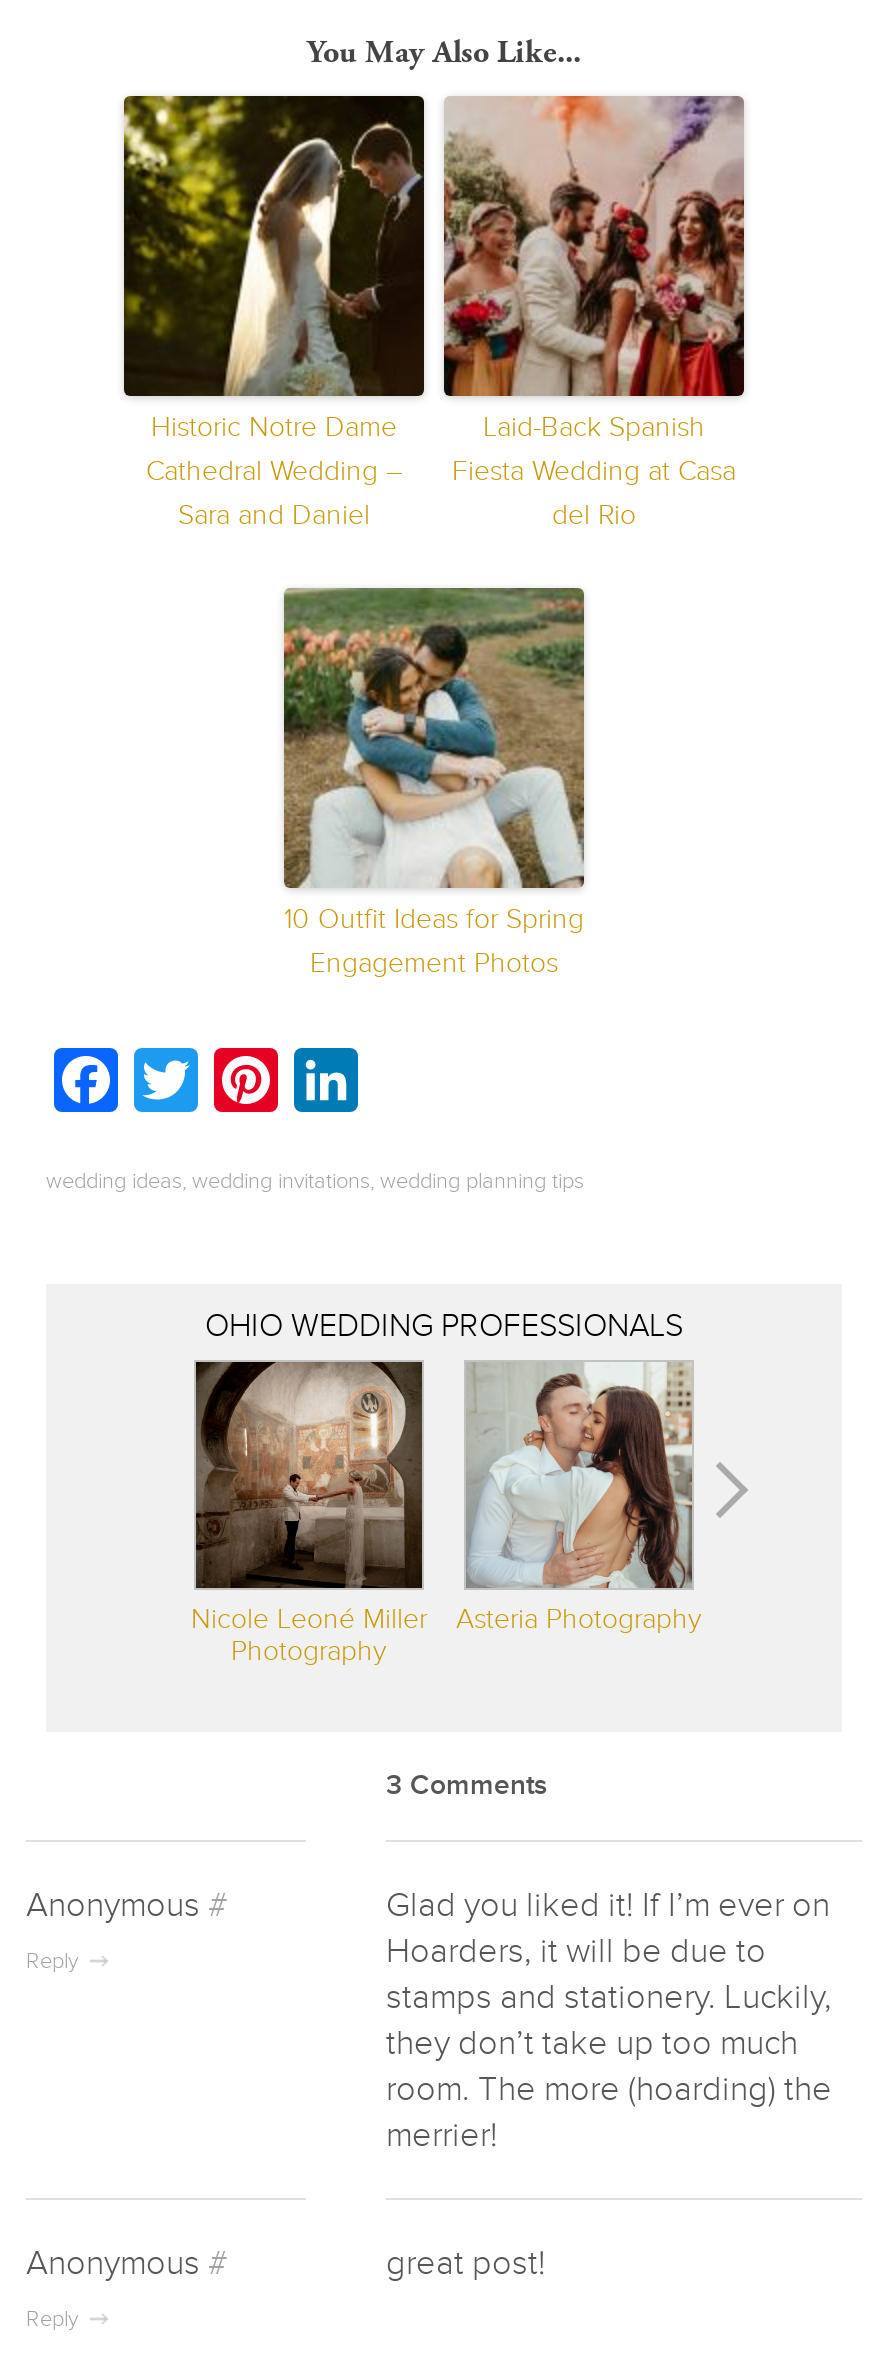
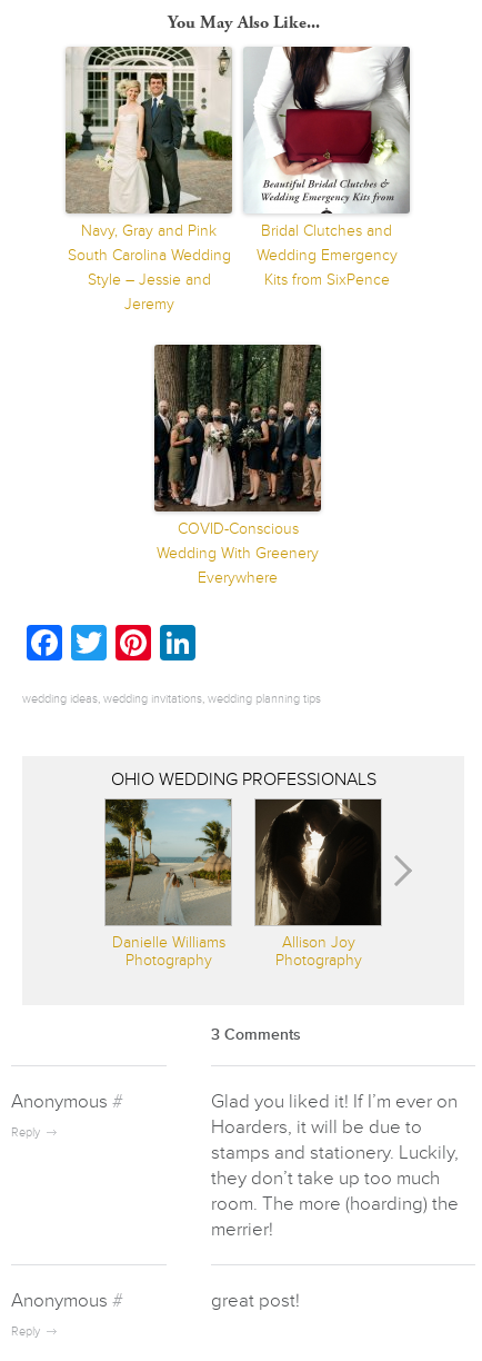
- [image]
+ [image]

- [image]
- Laid-Back Spanish
- Fiesta Wedding at Casa
- del Rio
+ [image]
+ Bridal Clutches and
+ Wedding Emergency
+ Kits from SixPence

- Historic Notre Dame
- Cathedral Wedding –
- Sara and Daniel
+ Navy, Gray and Pink
+ South Carolina Wedding
+ Style – Jessie and
+ Jeremy

- [image]
- 10 Outfit Ideas for Spring
- Engagement Photos
+ [image]
+ COVID-Conscious
+ Wedding With Greenery
+ Everywhere

- [image]
- Nicole Leoné Miller
+ [image]
+ Danielle Williams

- [image]
- Asteria Photography
+ [image]
+ Allison Joy
+ Photography
